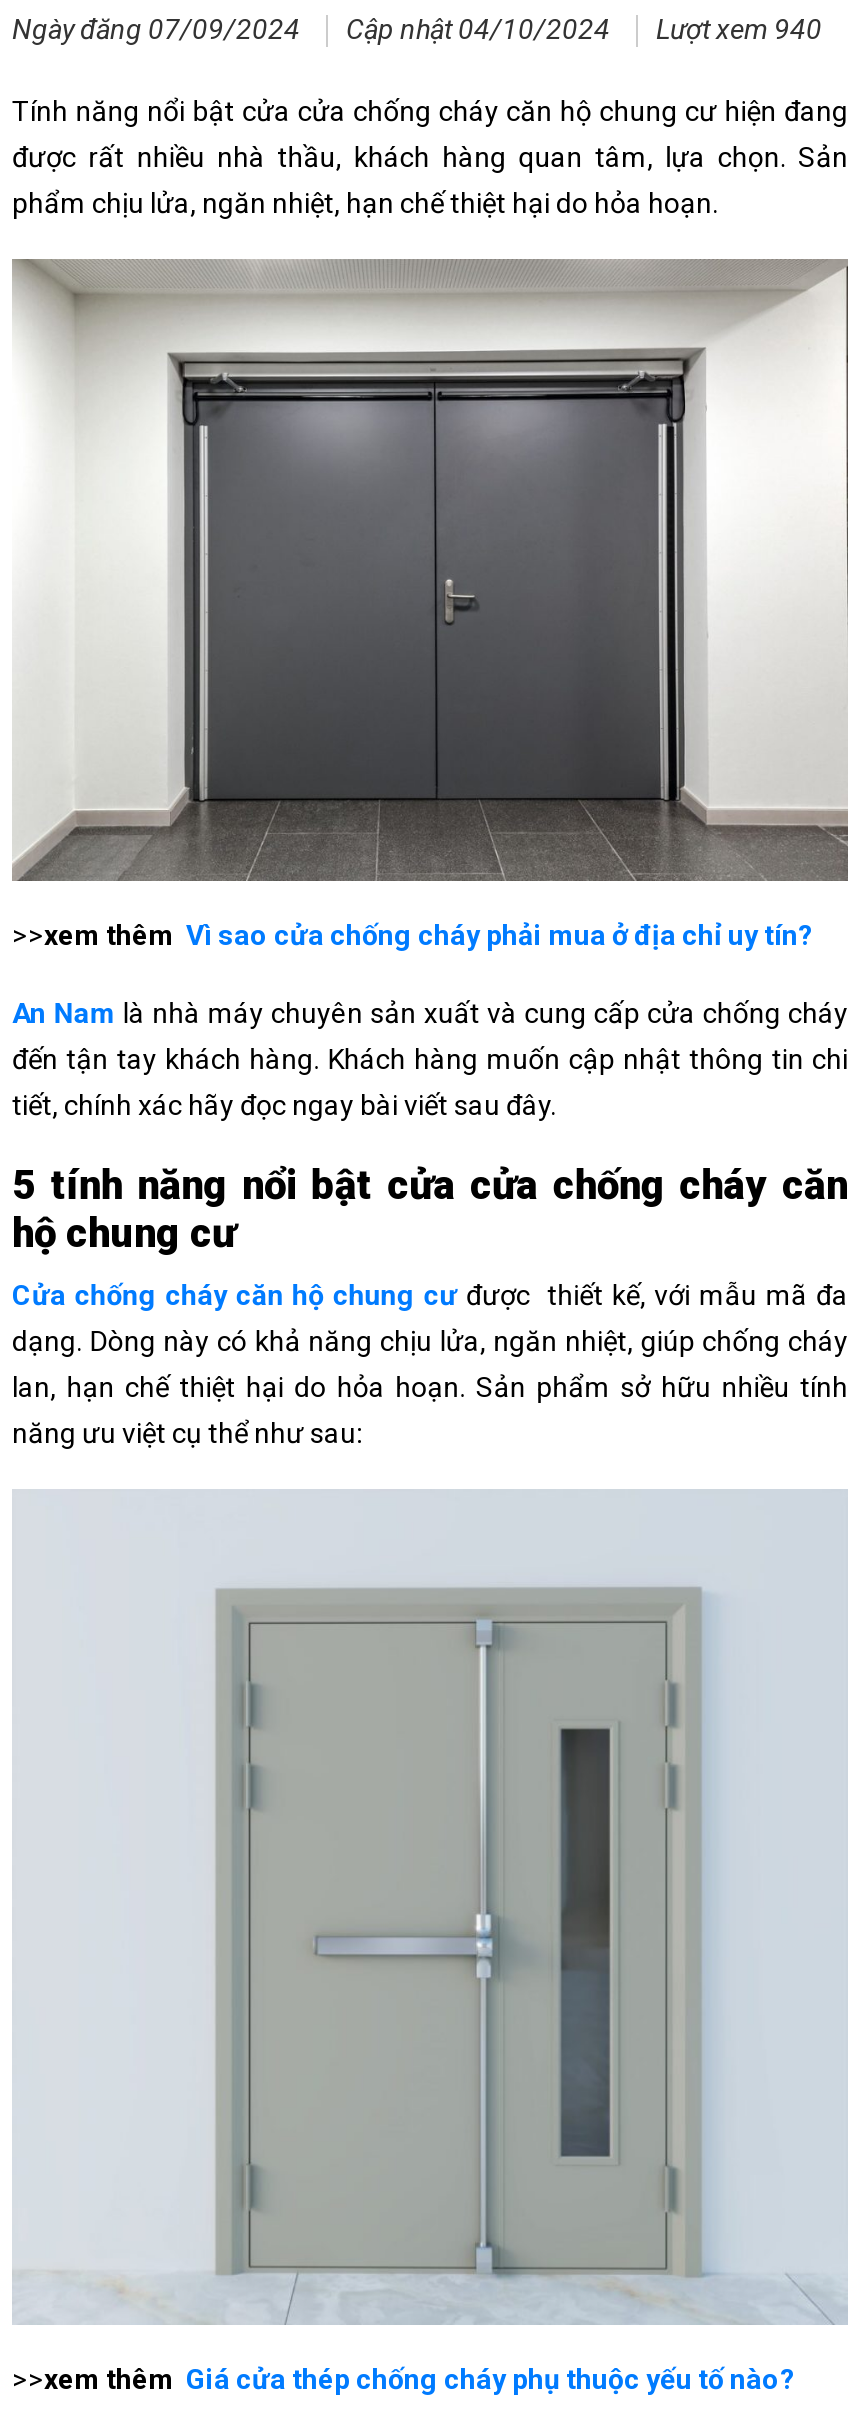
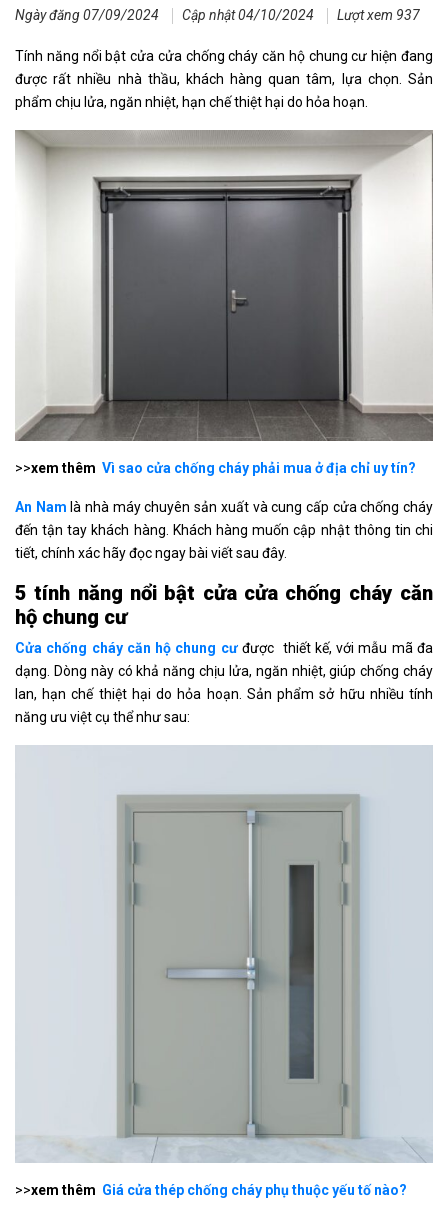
- Ngày đăng 07/09/2024 Cập nhật 04/10/2024 Lượt xem 940
+ Ngày đăng 07/09/2024 Cập nhật 04/10/2024 Lượt xem 937
